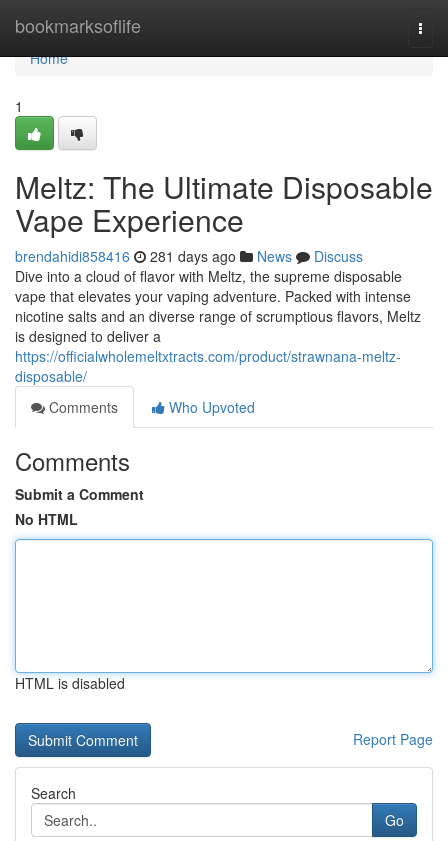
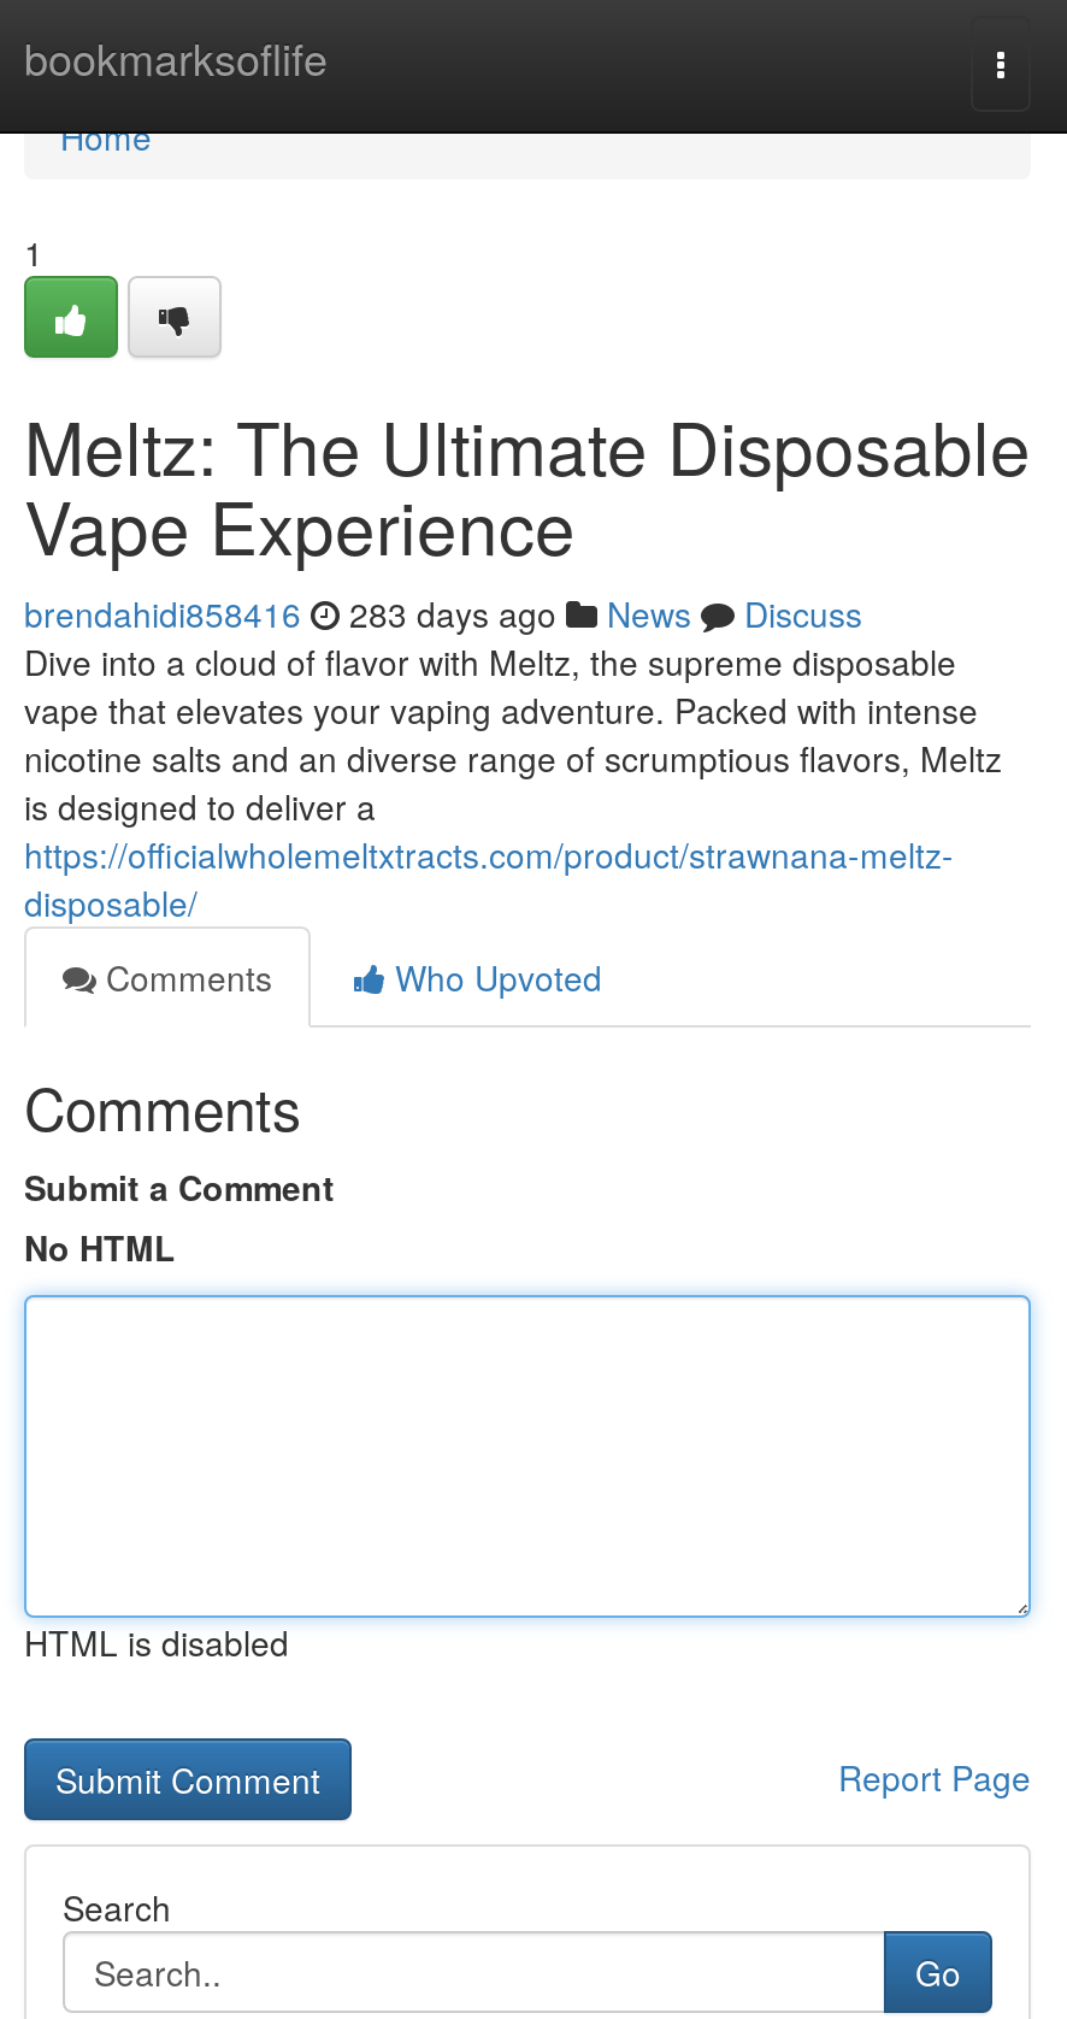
- brendahidi858416 281 days ago News Discuss
+ brendahidi858416 283 days ago News Discuss
